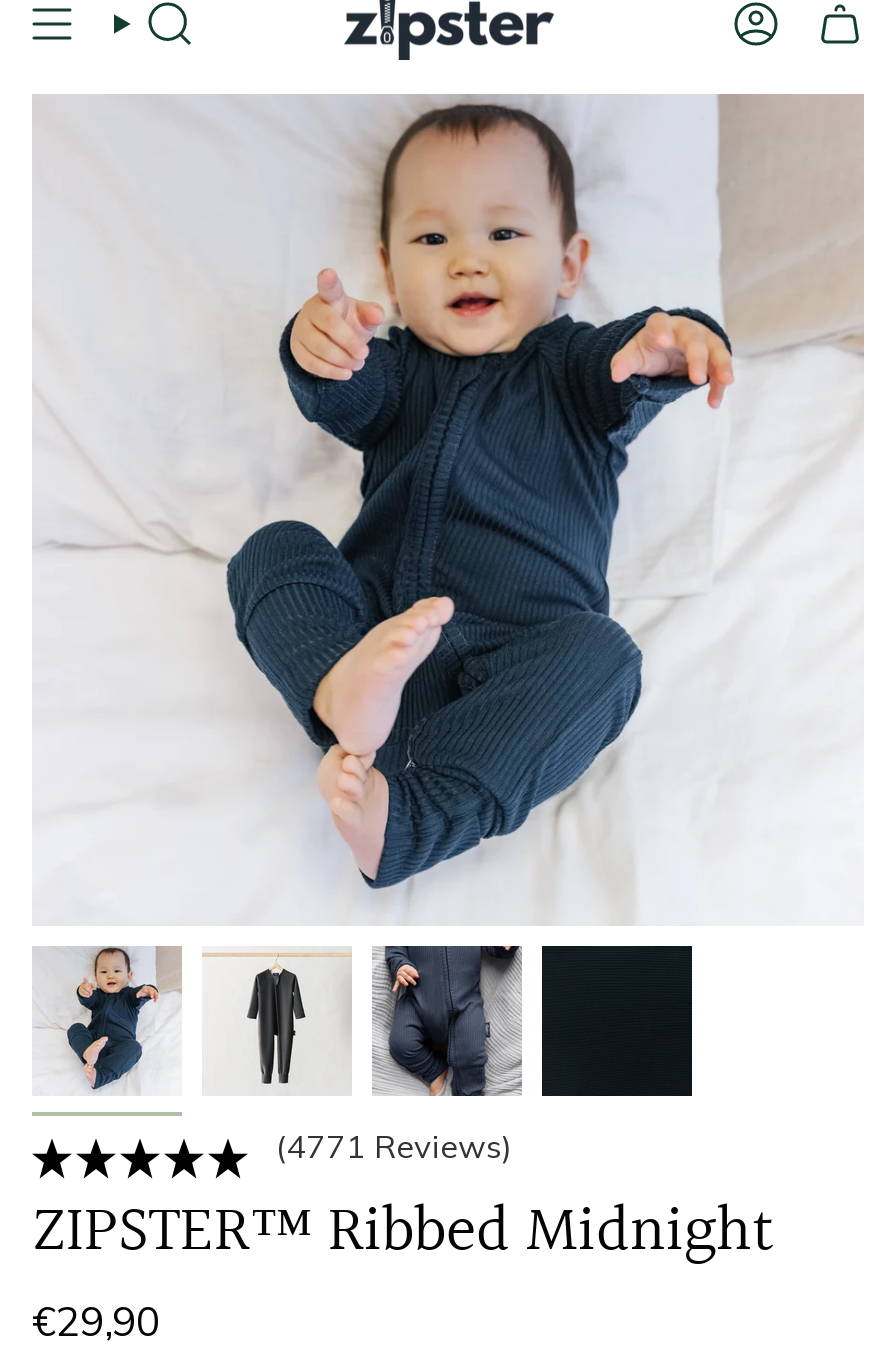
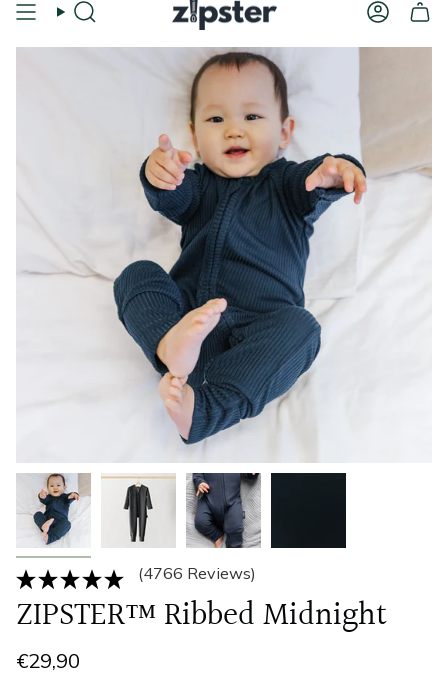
- (4771 Reviews)
+ (4766 Reviews)
